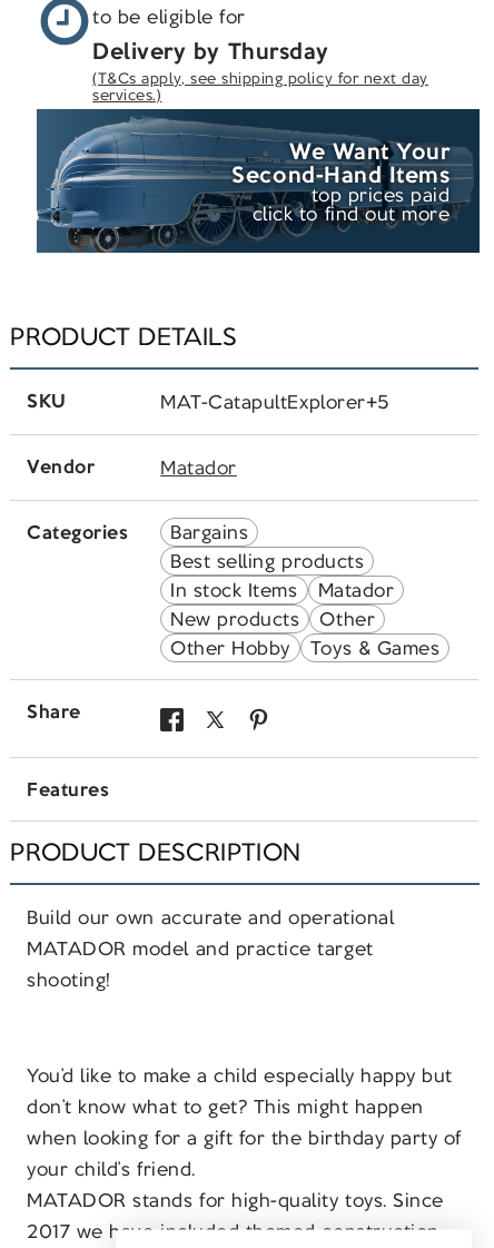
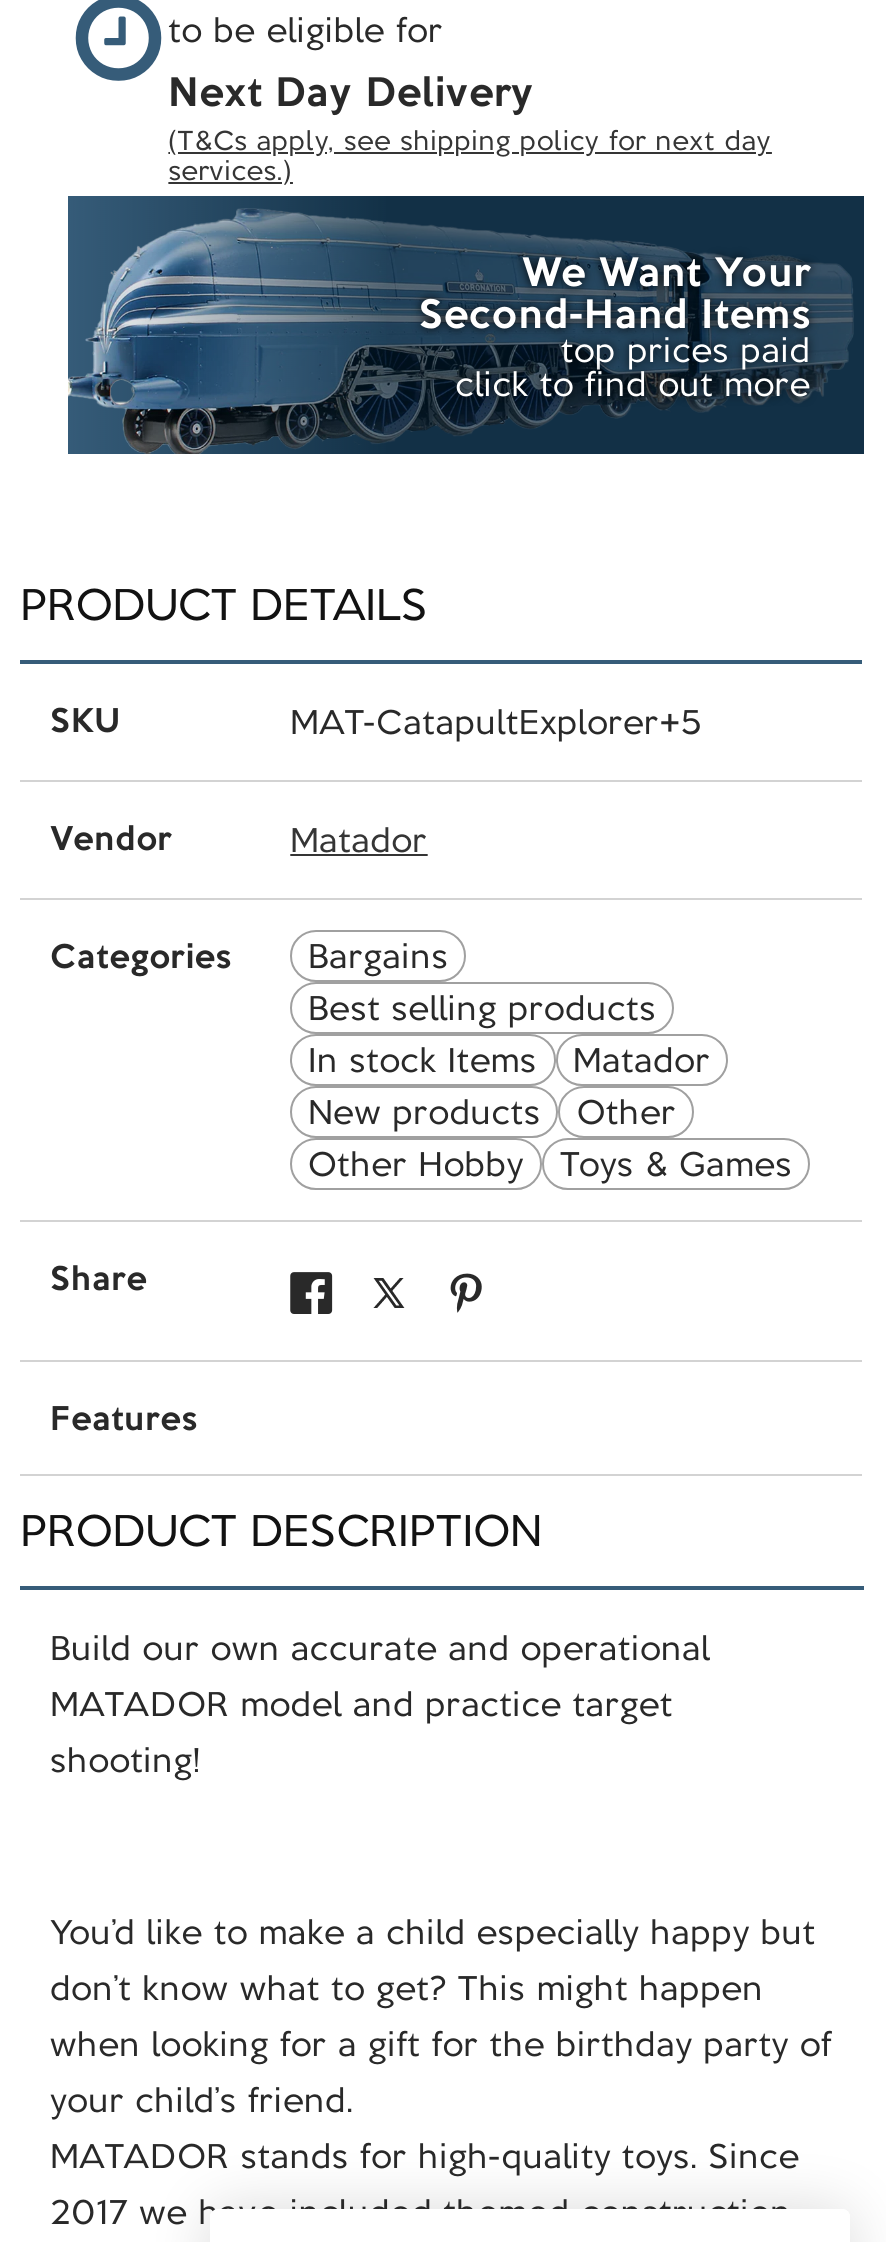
- Delivery by Thursday
+ Next Day Delivery
